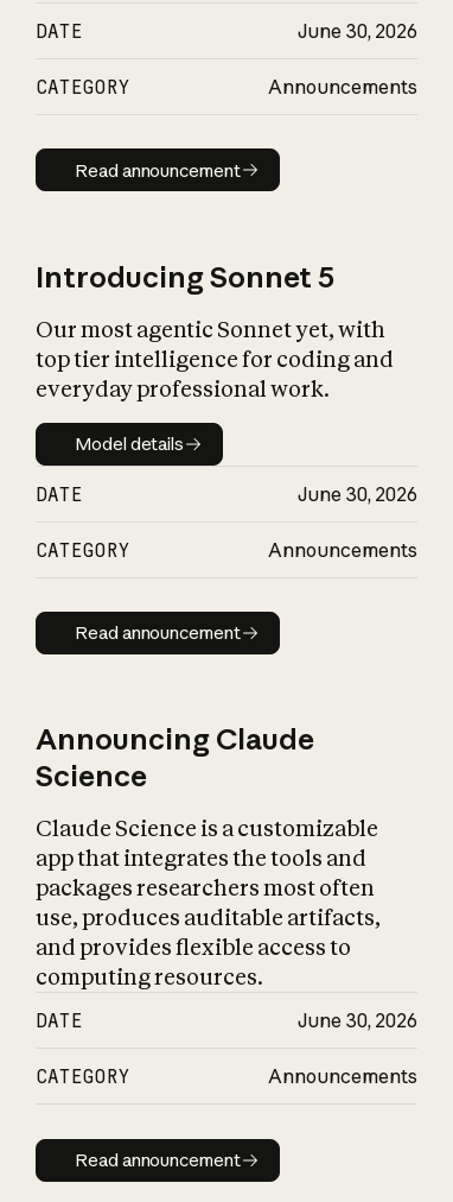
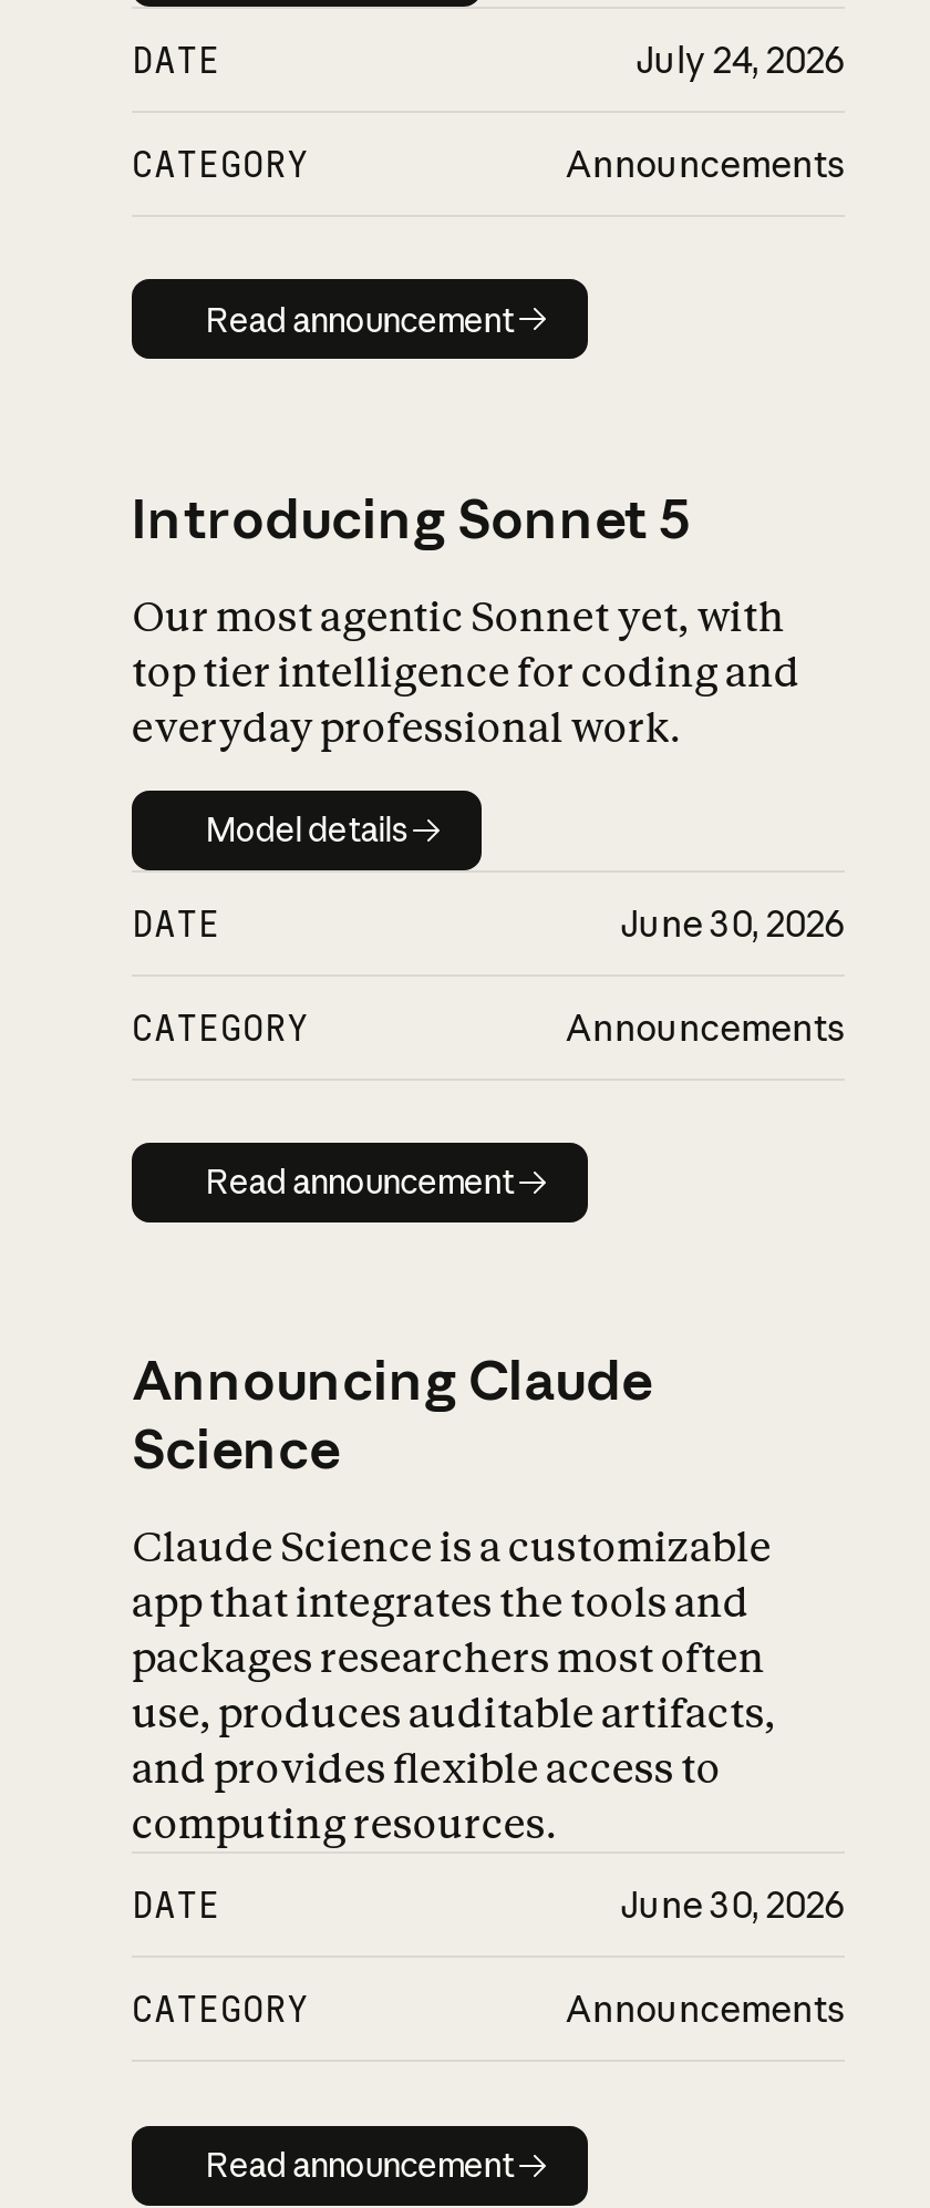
- June 30, 2026
+ July 24, 2026
